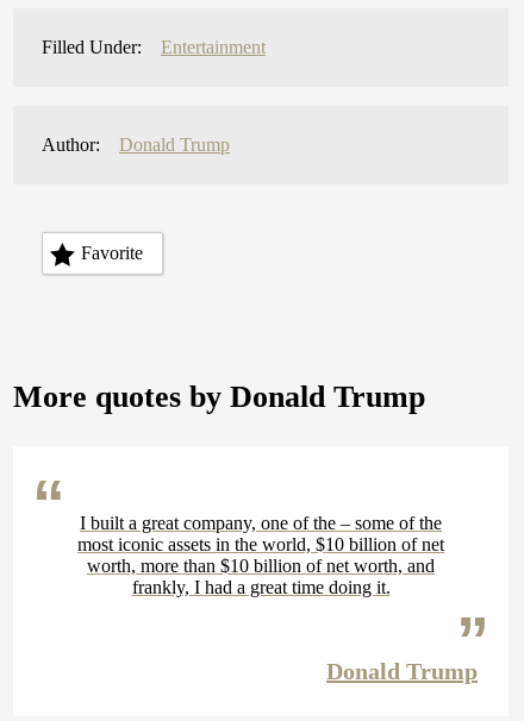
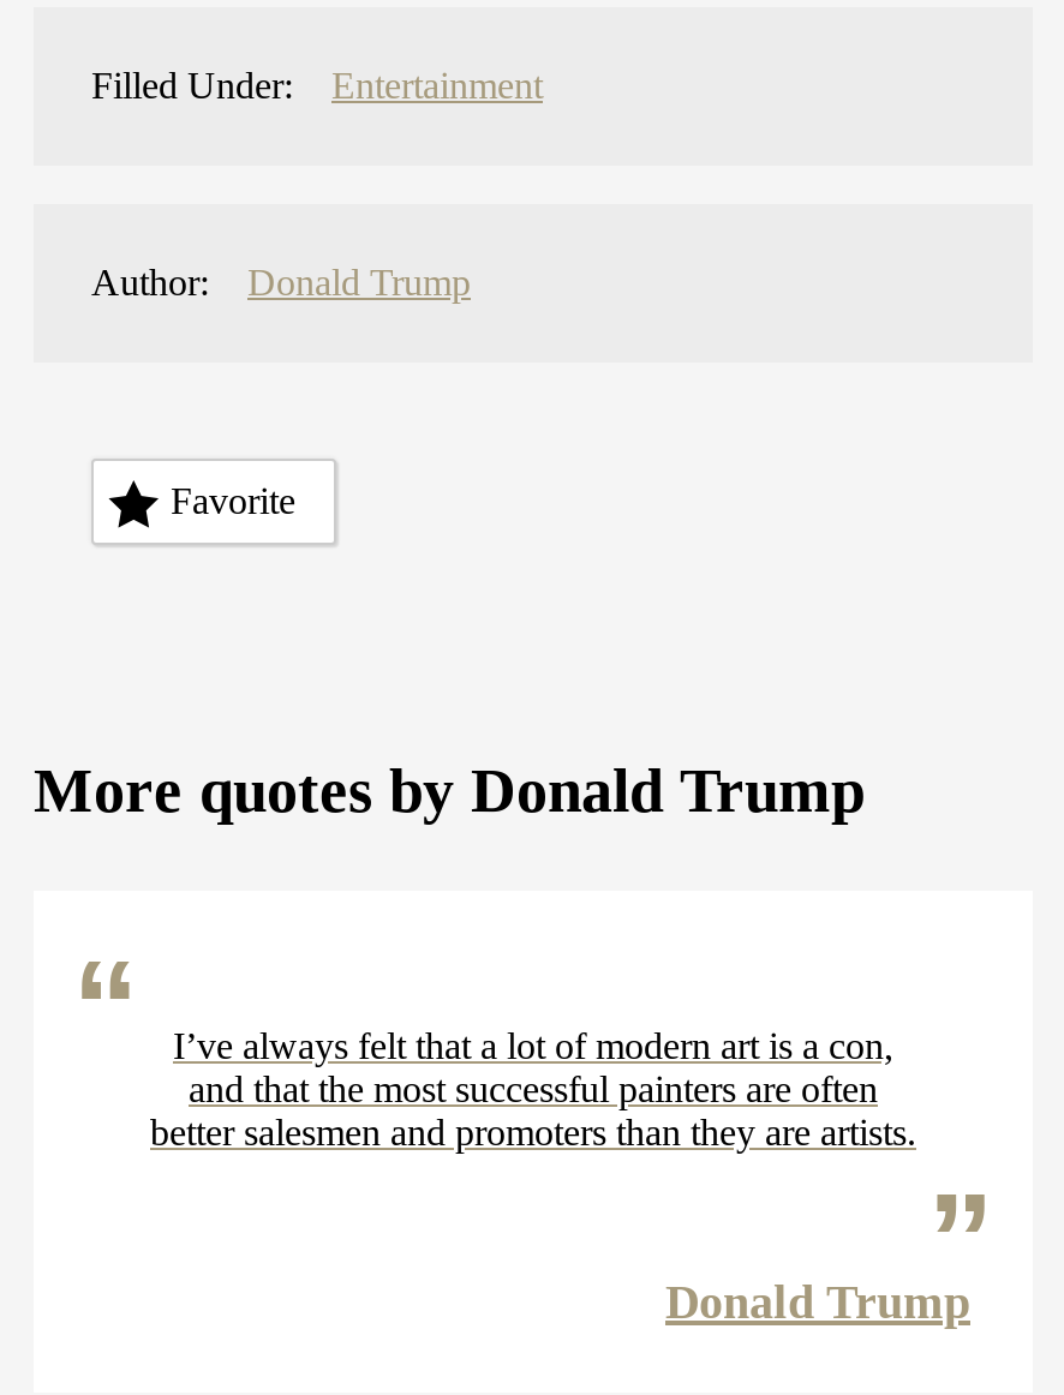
- I built a great company, one of the – some of the
- most iconic assets in the world, $10 billion of net
- worth, more than $10 billion of net worth, and
- frankly, I had a great time doing it.
+ I’ve always felt that a lot of modern art is a con,
+ and that the most successful painters are often
+ better salesmen and promoters than they are artists.
